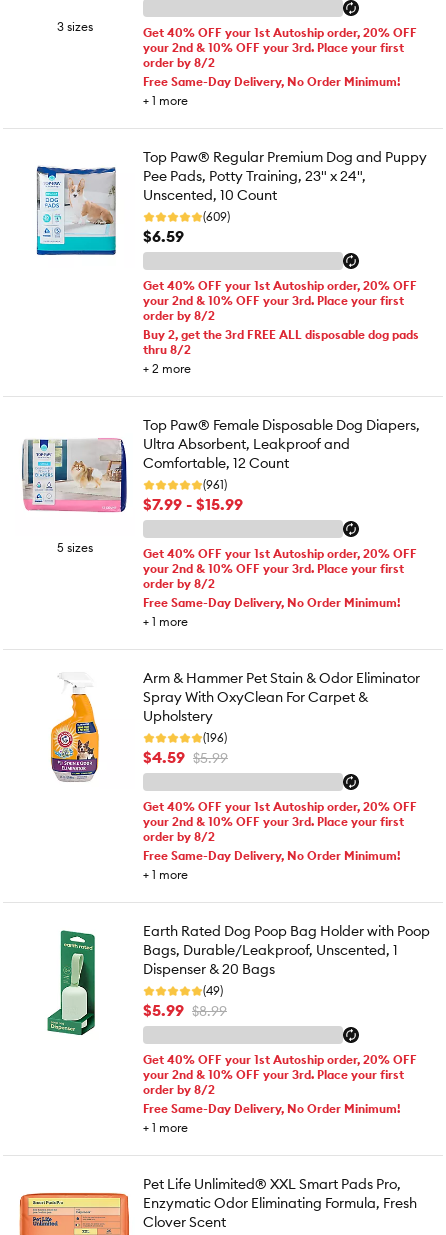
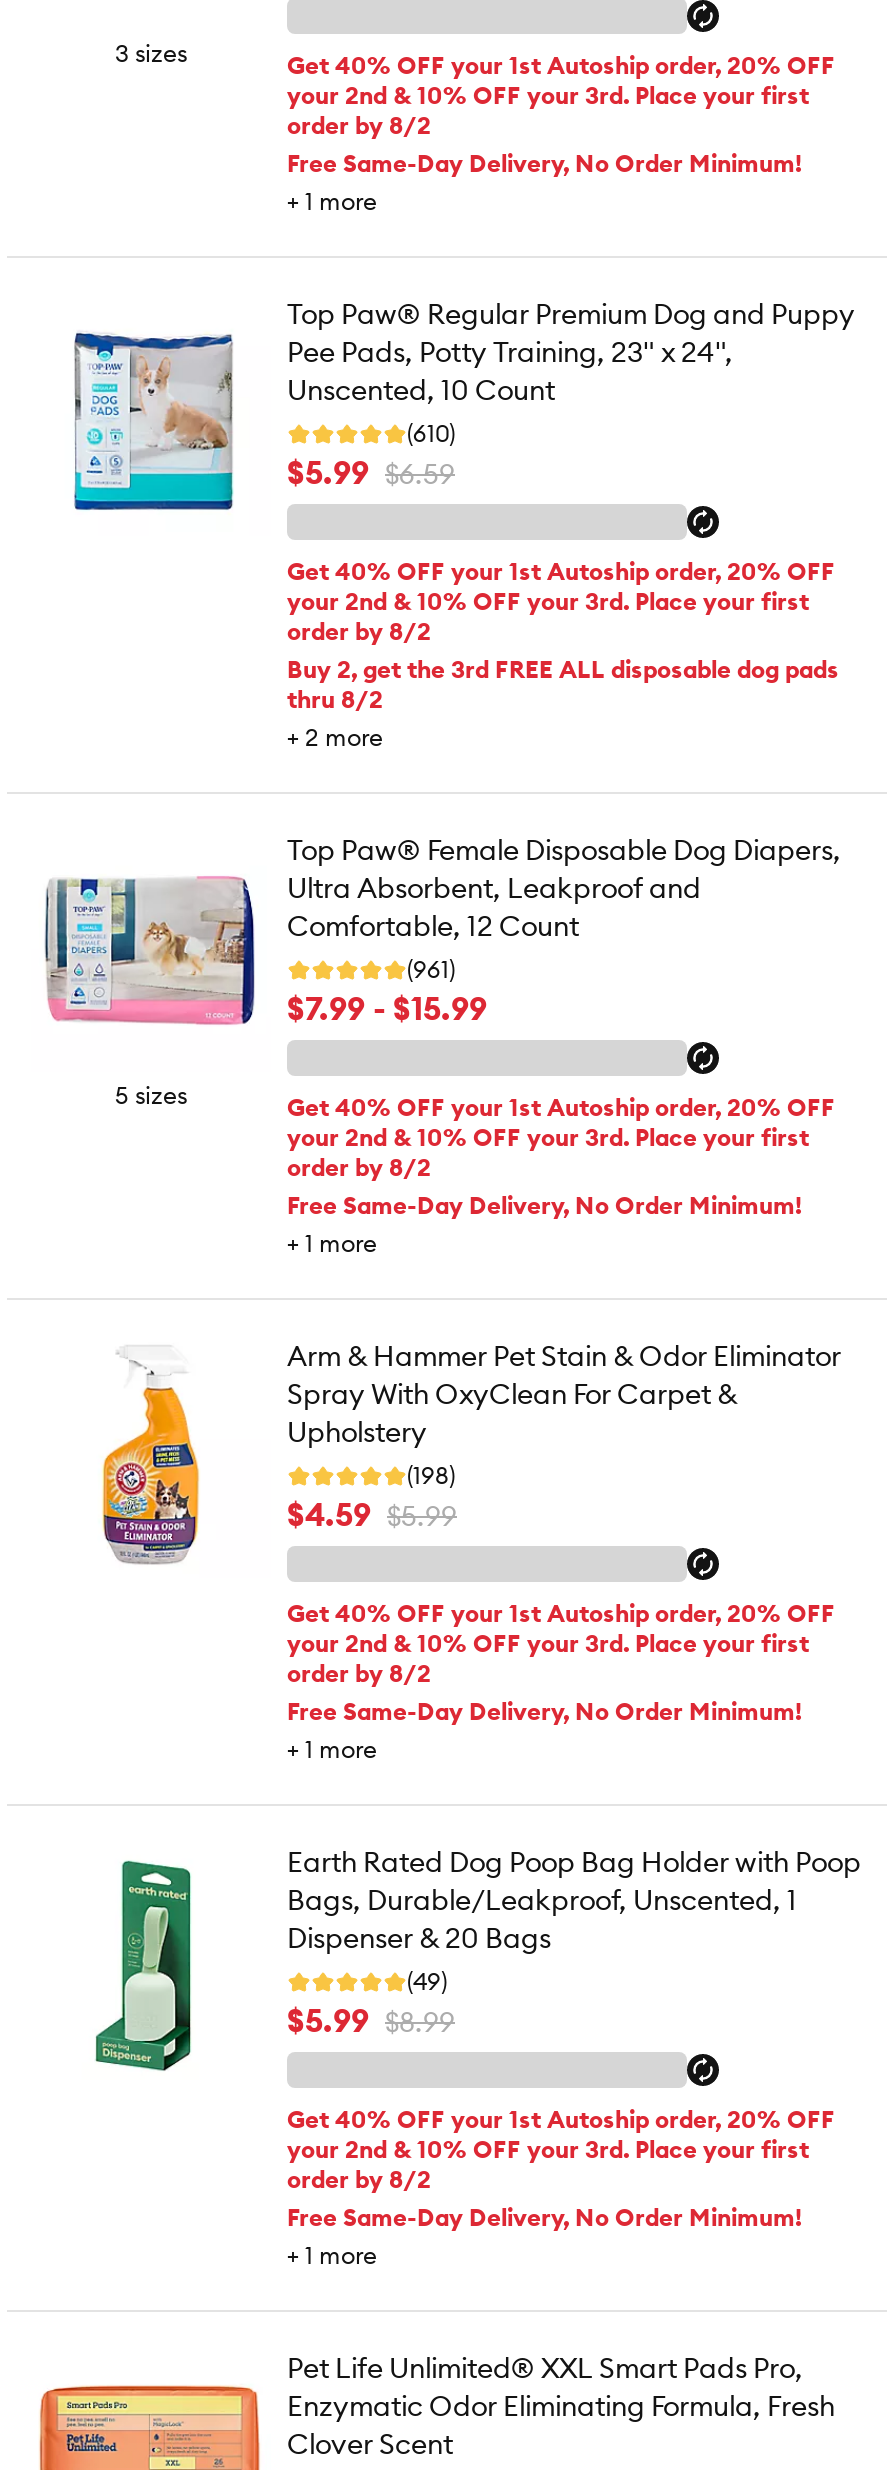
- (609)
- $6.59
+ (610)
+ $5.99 $6.59

- (196)
+ (198)
